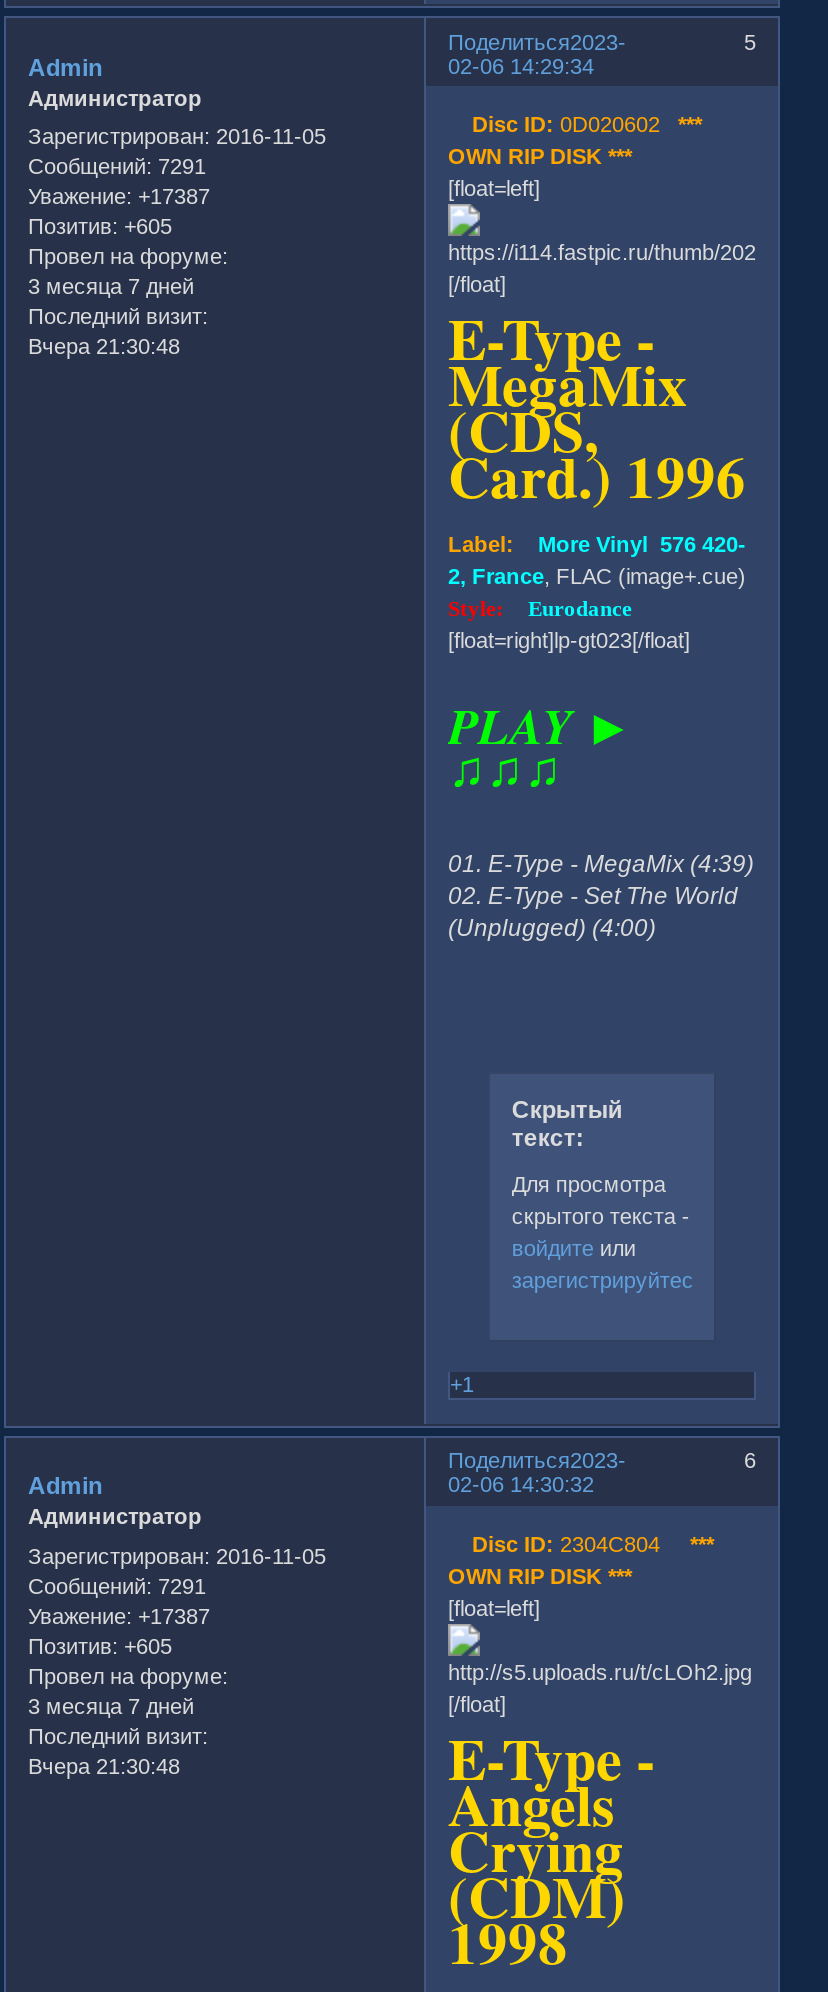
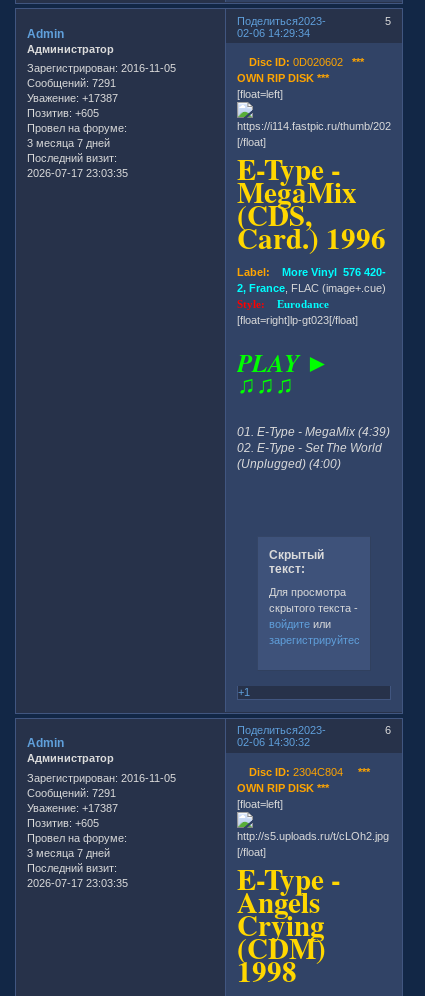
- Вчера 21:30:48
+ 2026-07-17 23:03:35

- Вчера 21:30:48
+ 2026-07-17 23:03:35
